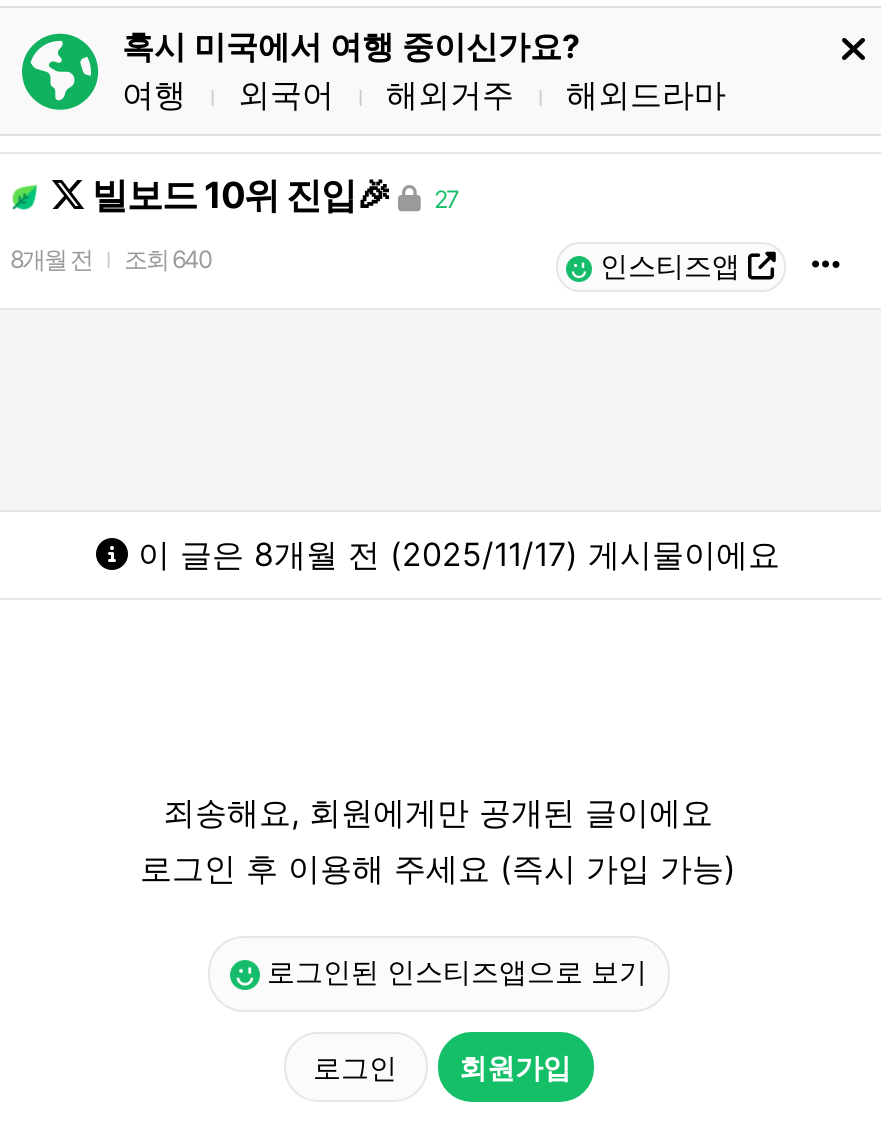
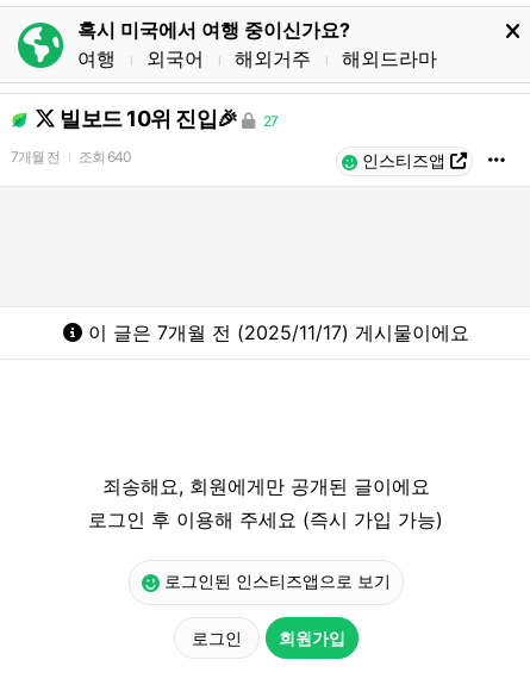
- 8개월 전 조회 640
+ 7개월 전 조회 640

- 이 글은 8개월 전 (2025/11/17) 게시물이에요
+ 이 글은 7개월 전 (2025/11/17) 게시물이에요
